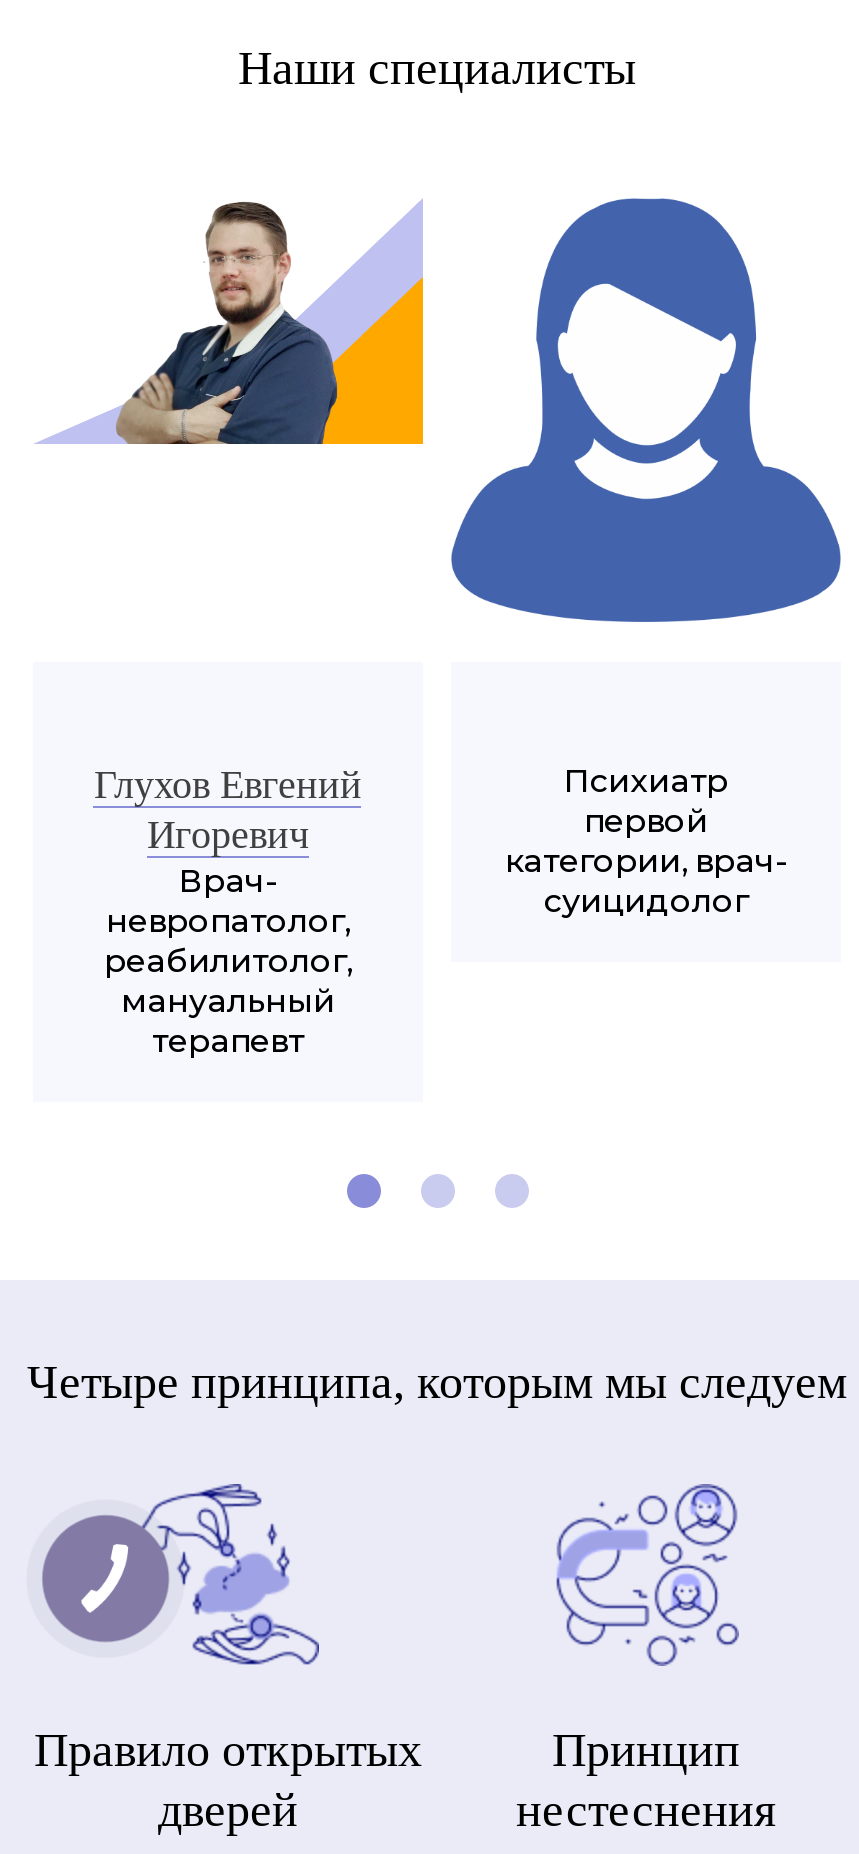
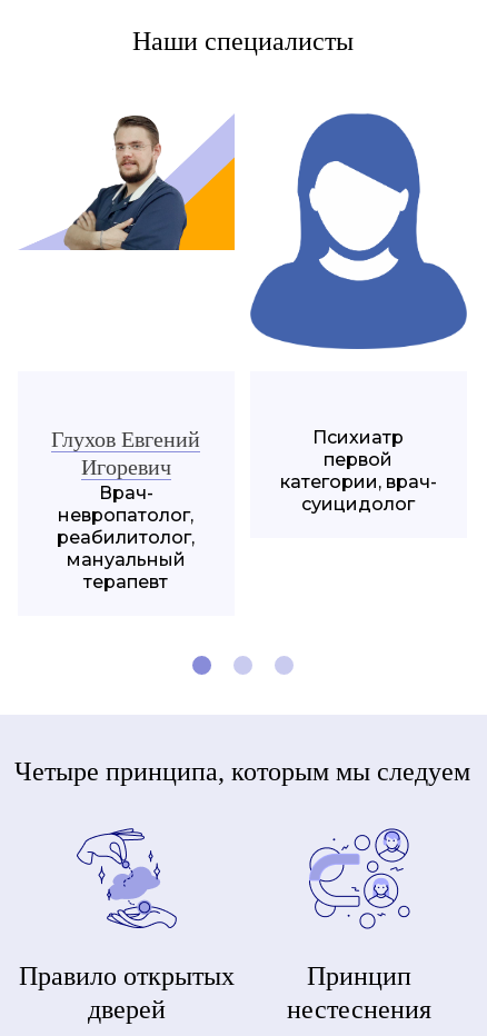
- [image]
